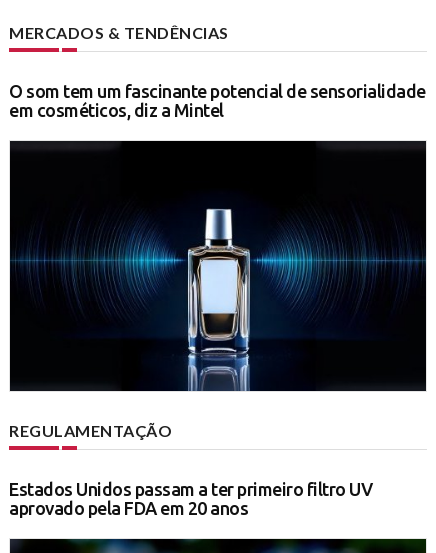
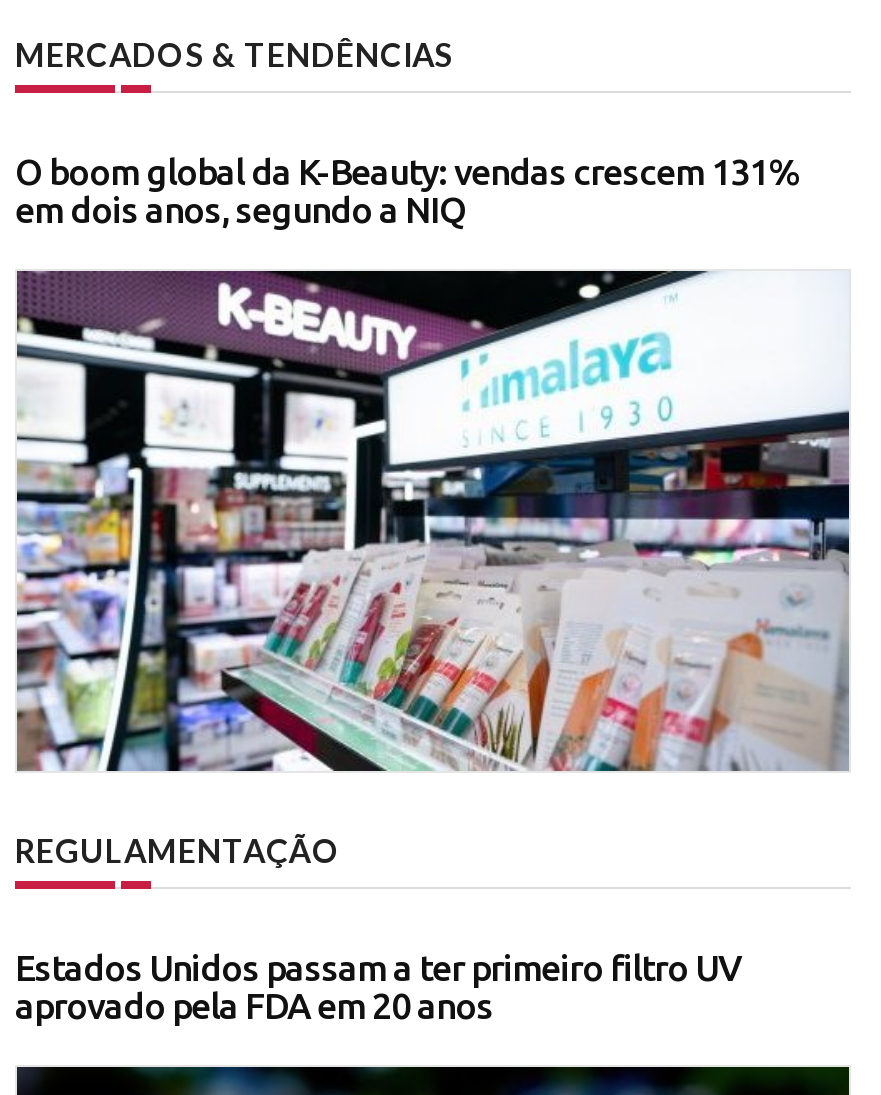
- O som tem um fascinante potencial de sensorialidade
- em cosméticos, diz a Mintel
+ O boom global da K-Beauty: vendas crescem 131%
+ em dois anos, segundo a NIQ

- [image]
+ [image]
